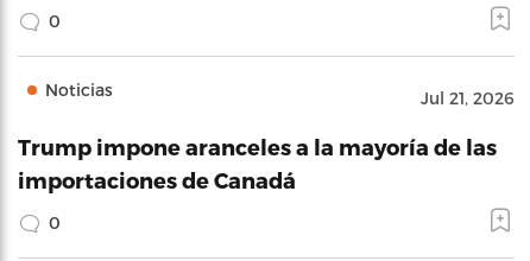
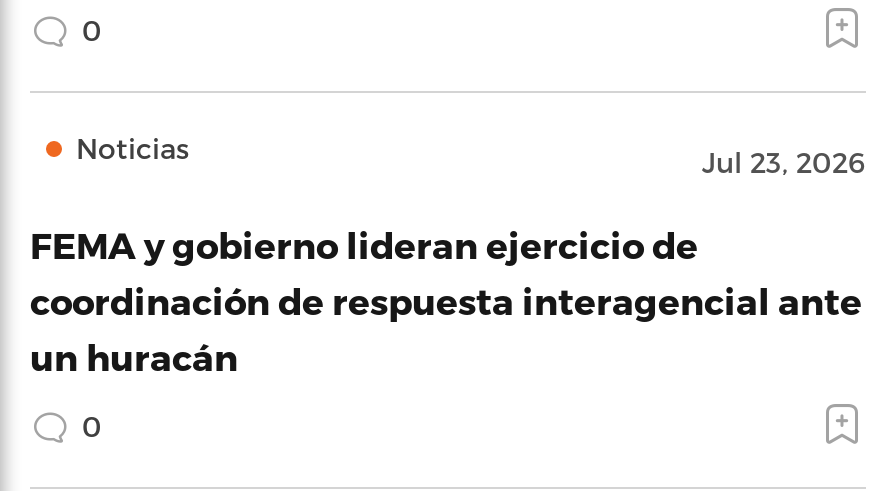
- Jul 21, 2026
+ Jul 23, 2026

- Trump impone aranceles a la mayoría de las
- importaciones de Canadá
+ FEMA y gobierno lideran ejercicio de
+ coordinación de respuesta interagencial ante
+ un huracán
